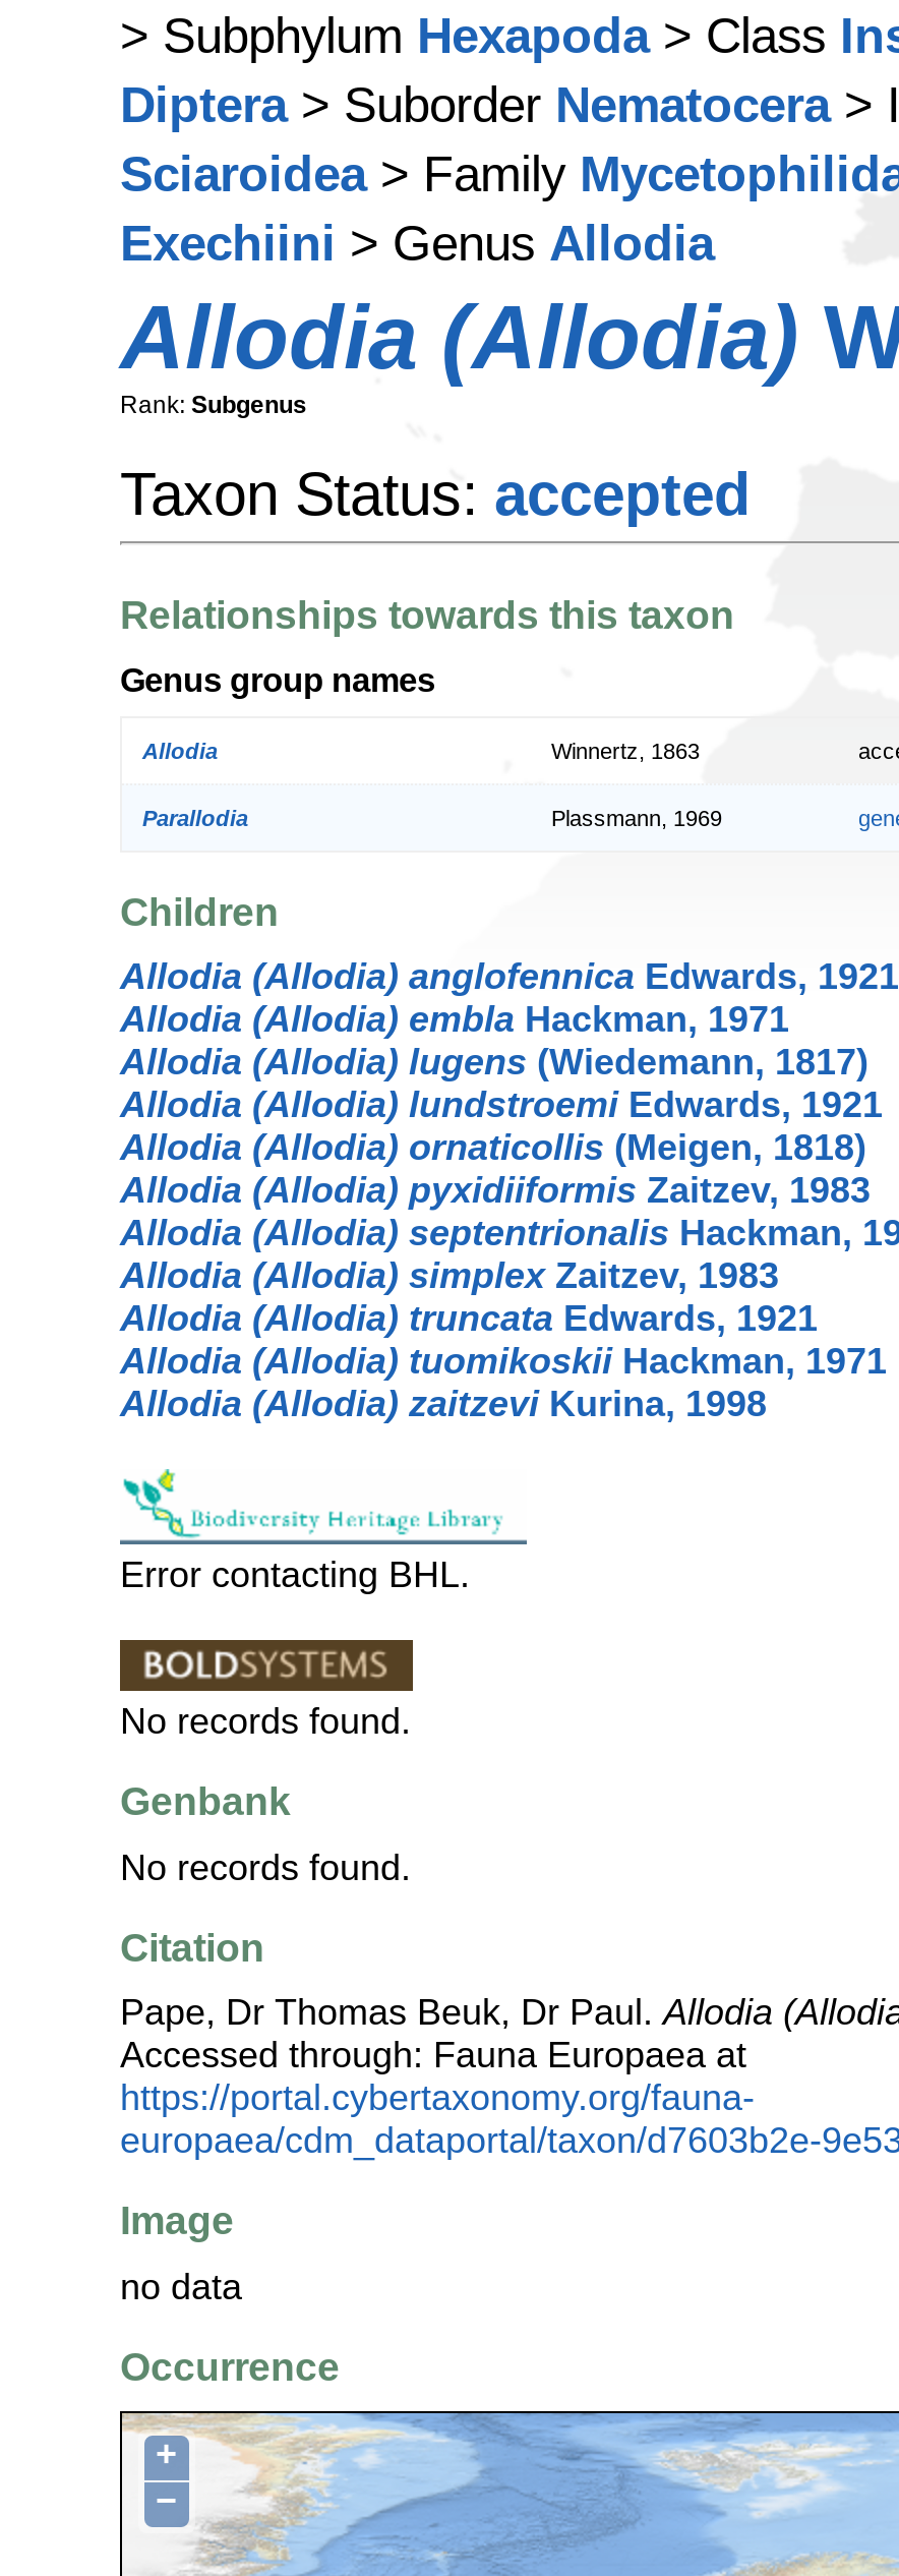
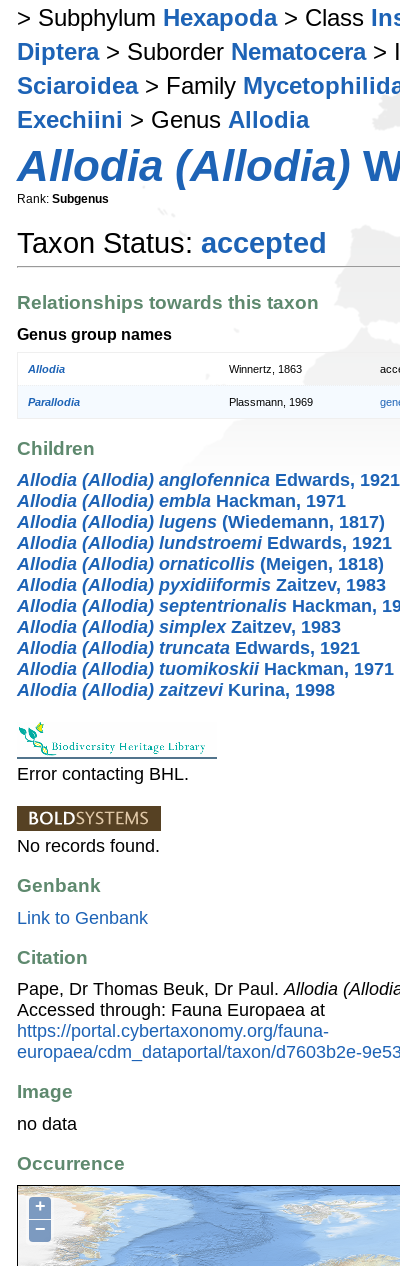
- No records found.
+ Link to Genbank
